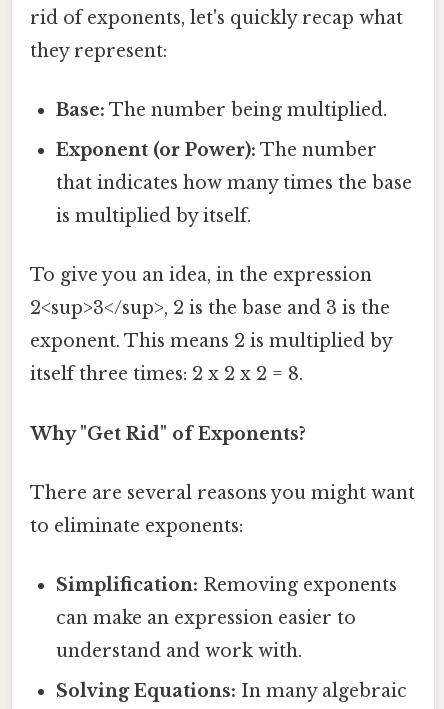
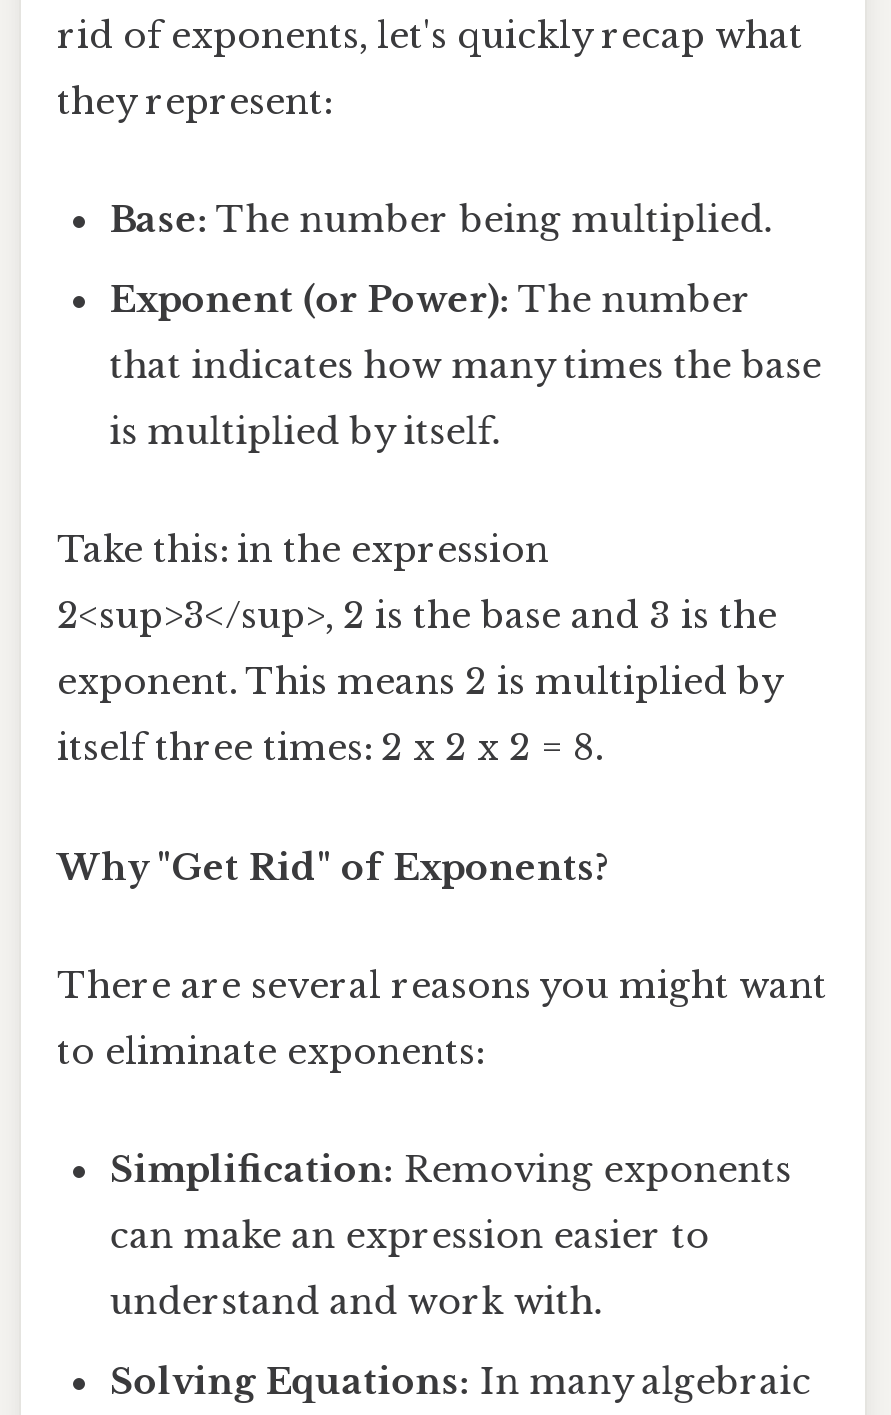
- To give you an idea, in the expression
+ Take this: in the expression
